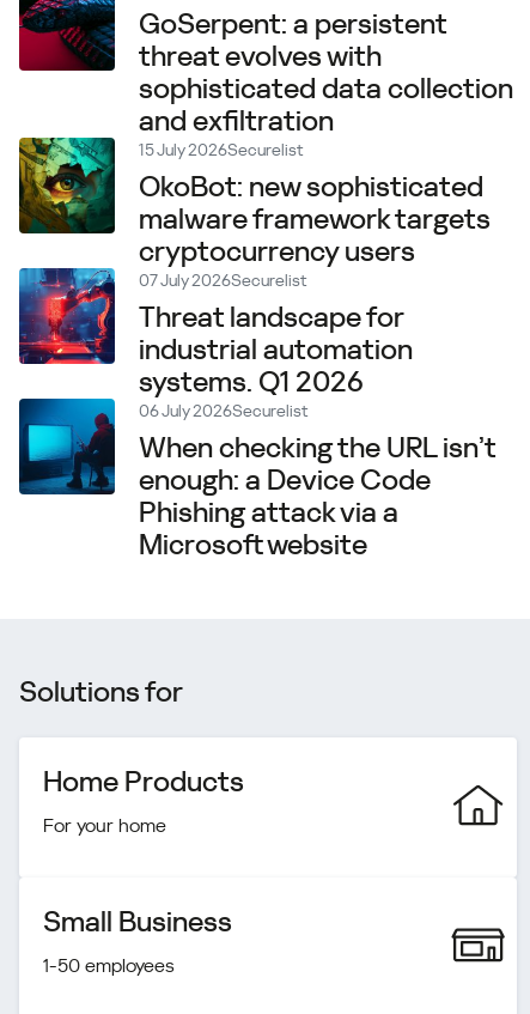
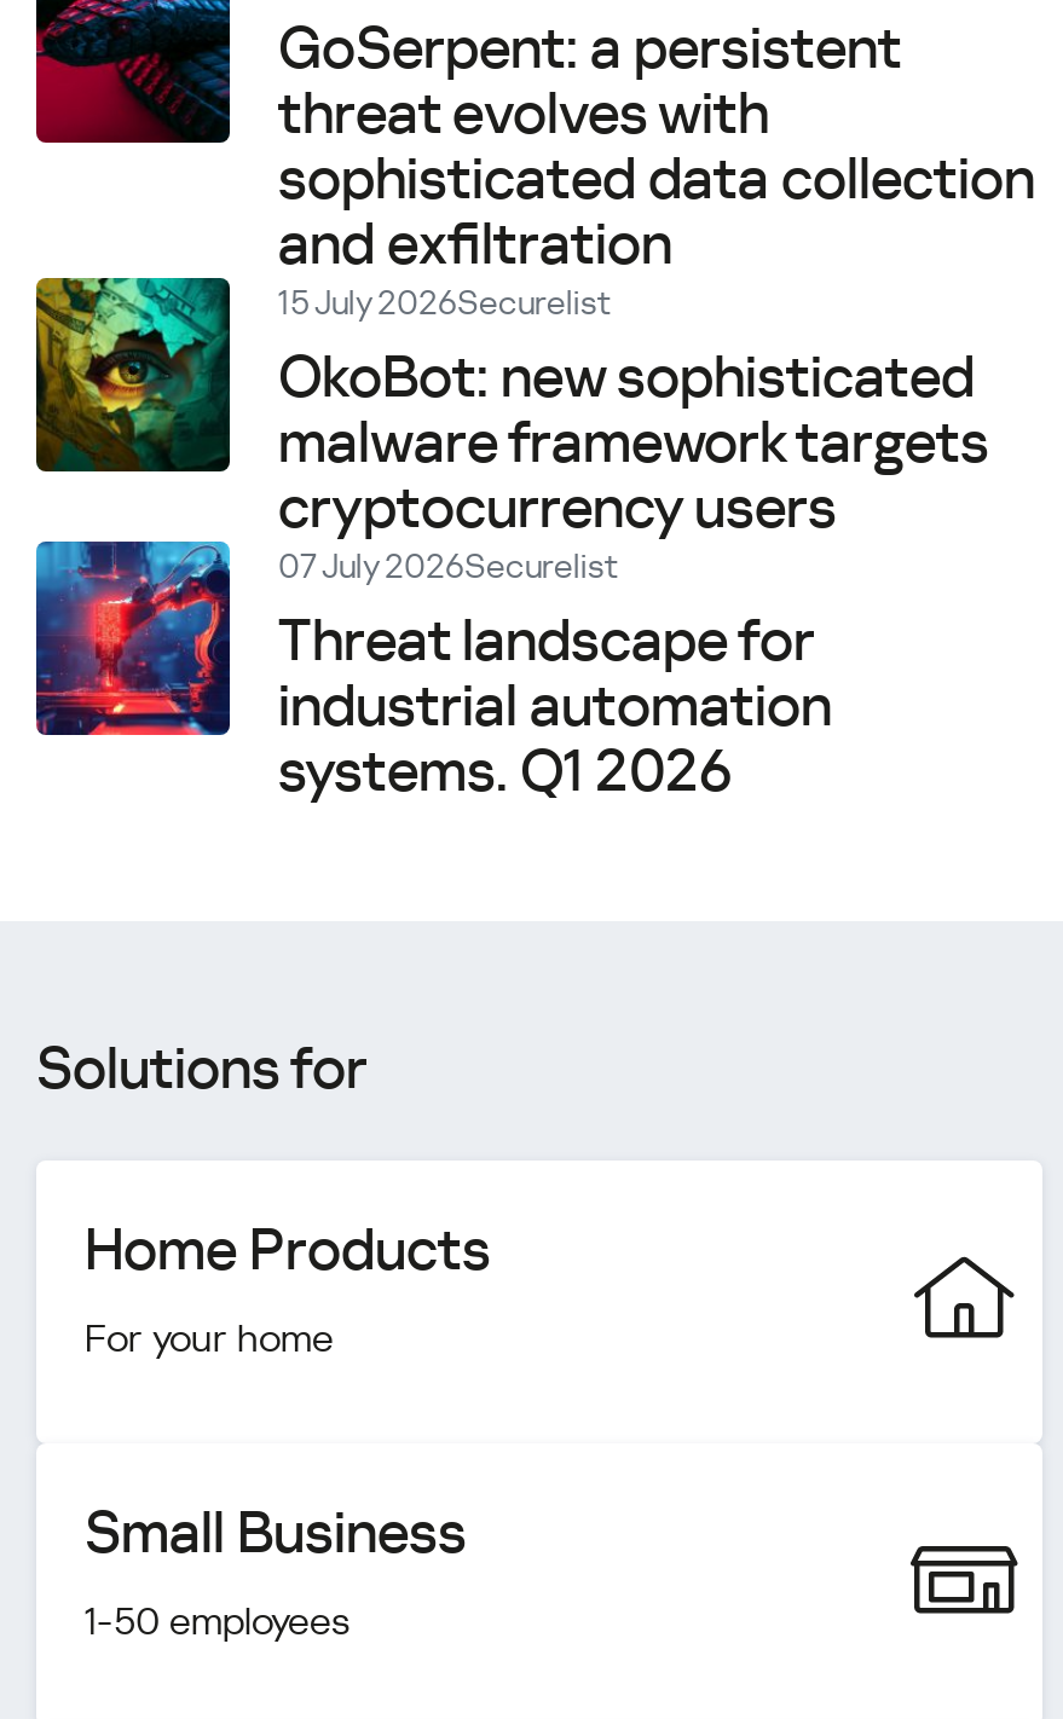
- [image]
- 06 July 2026Securelist
- When checking the URL isn’t
- enough: a Device Code
- Phishing attack via a
- Microsoft website
